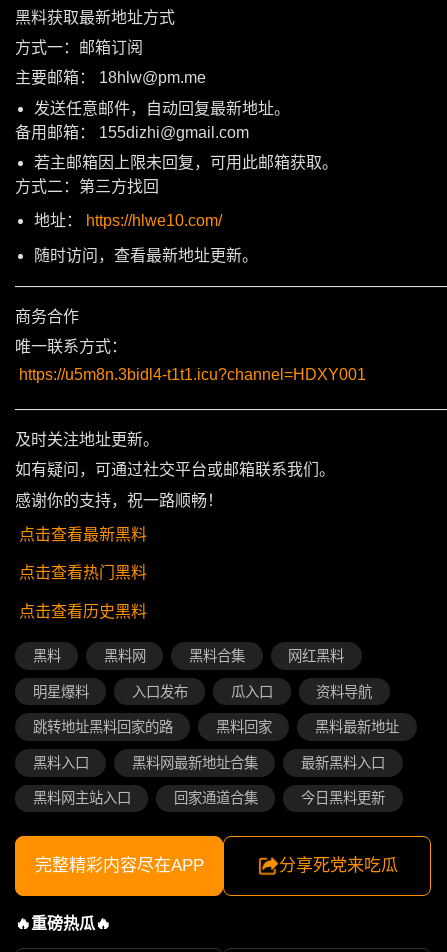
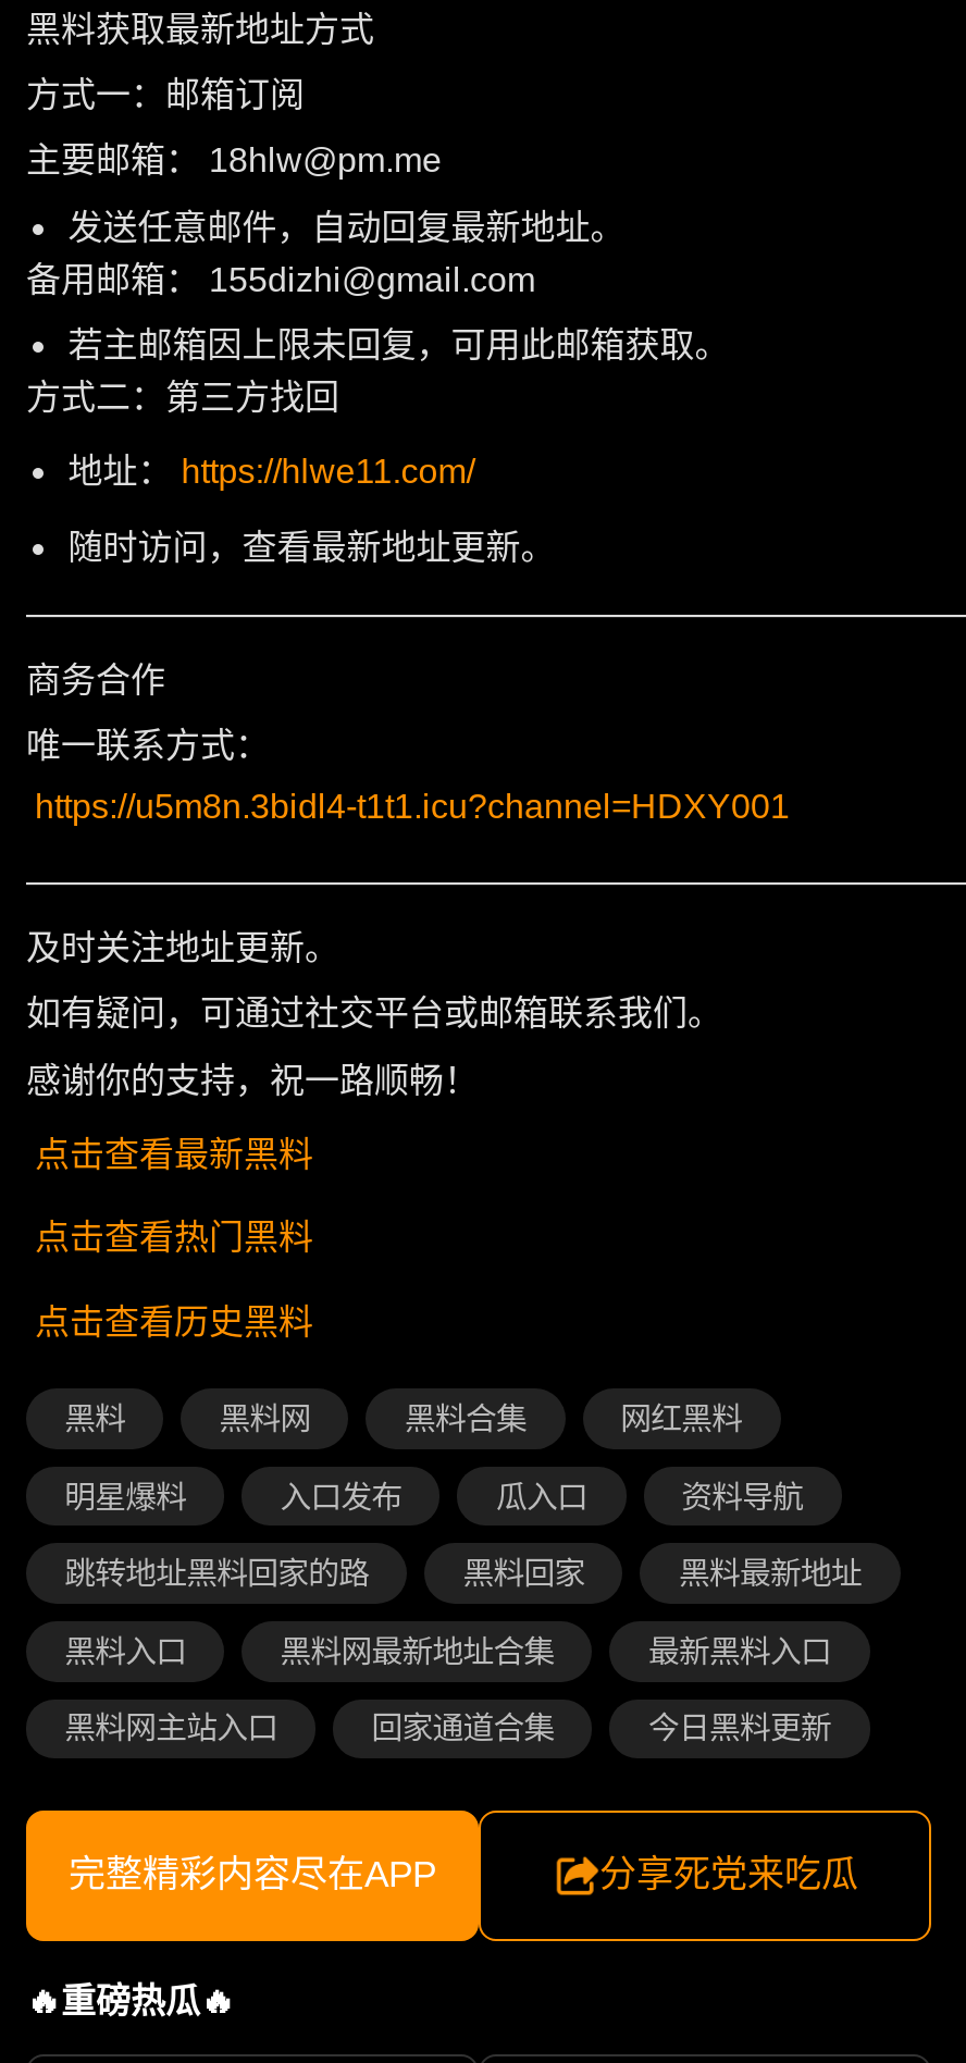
- 地址： https://hlwe10.com/
+ 地址： https://hlwe11.com/
